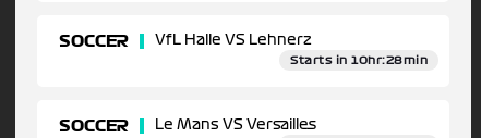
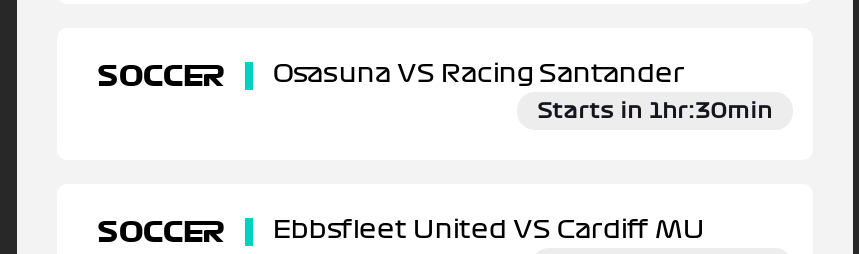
- VfL Halle VS Lehnerz
+ Osasuna VS Racing Santander

- Starts in 10hr:28min
+ Starts in 1hr:30min

- Le Mans VS Versailles
+ Ebbsfleet United VS Cardiff MU
